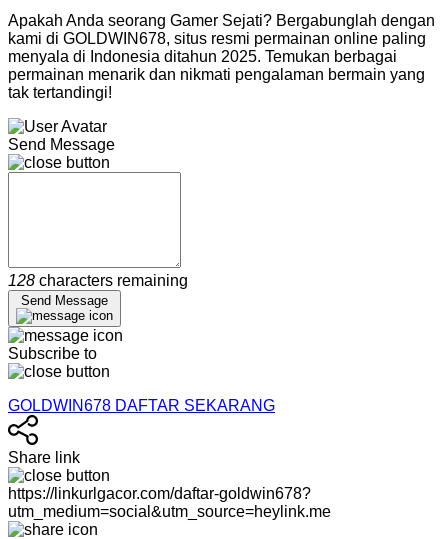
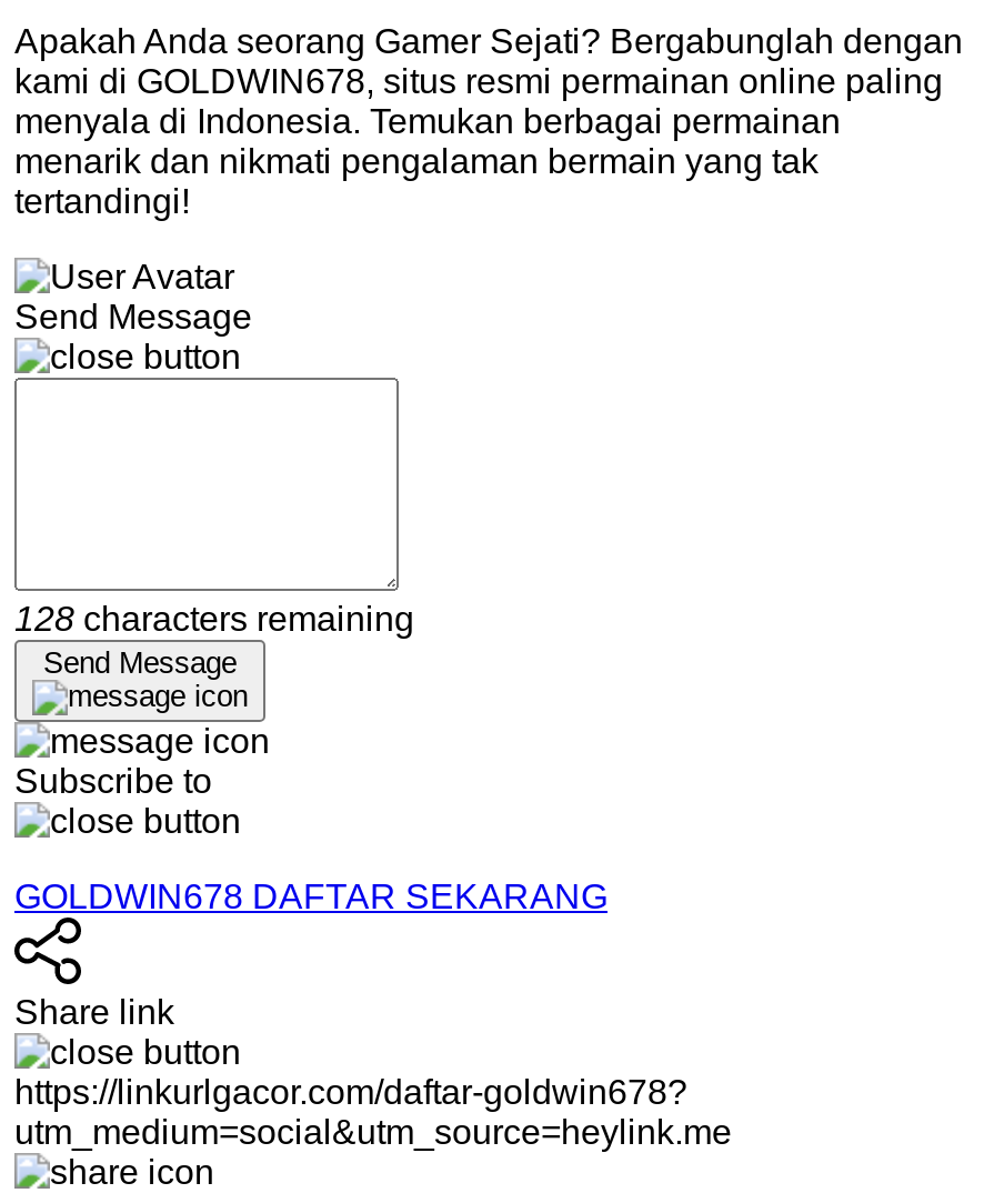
- menyala di Indonesia ditahun 2025. Temukan berbagai
- permainan menarik dan nikmati pengalaman bermain yang
- tak tertandingi!
+ menyala di Indonesia. Temukan berbagai permainan
+ menarik dan nikmati pengalaman bermain yang tak
+ tertandingi!
